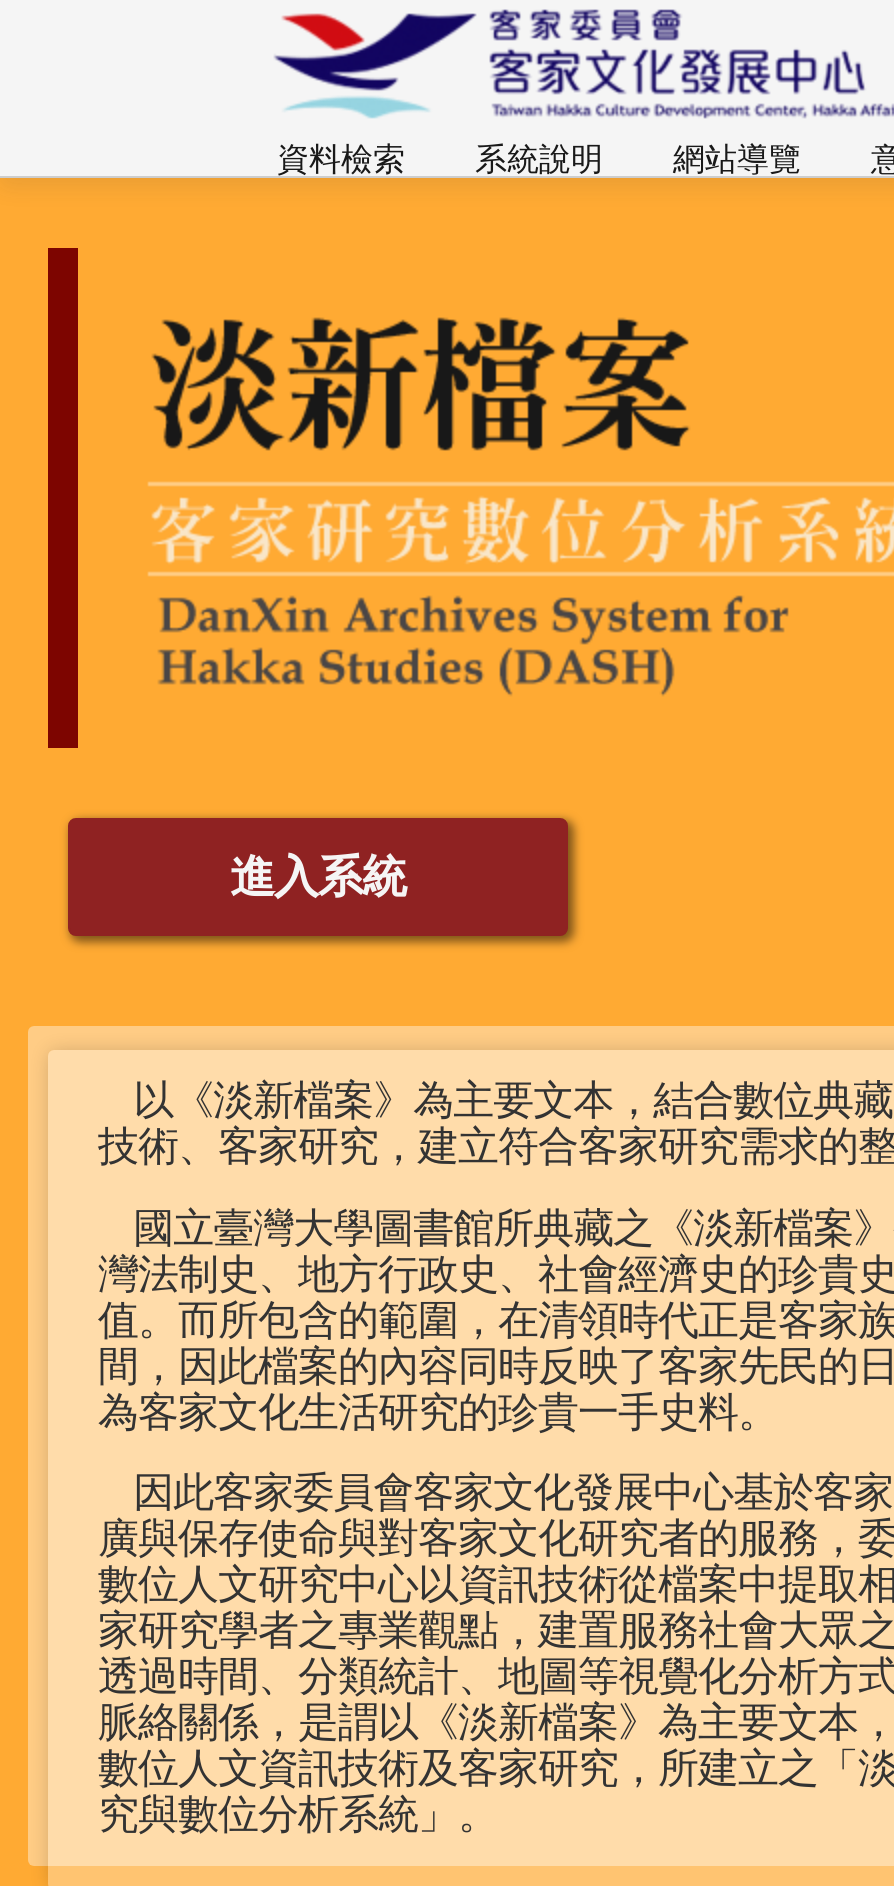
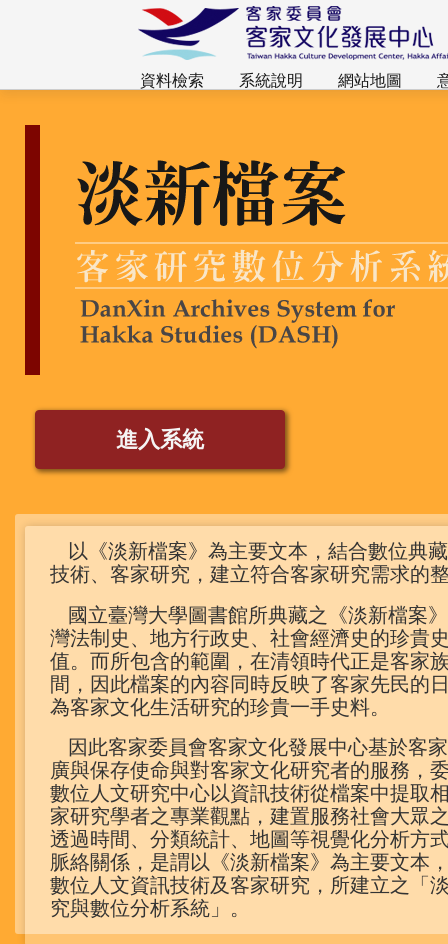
- 網站導覽
+ 網站地圖
